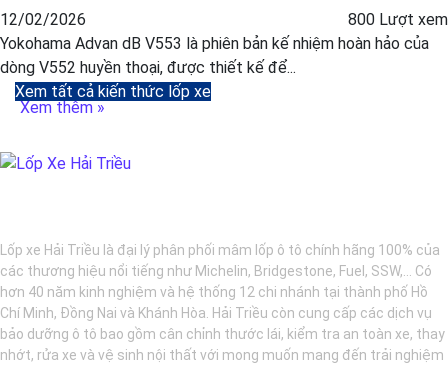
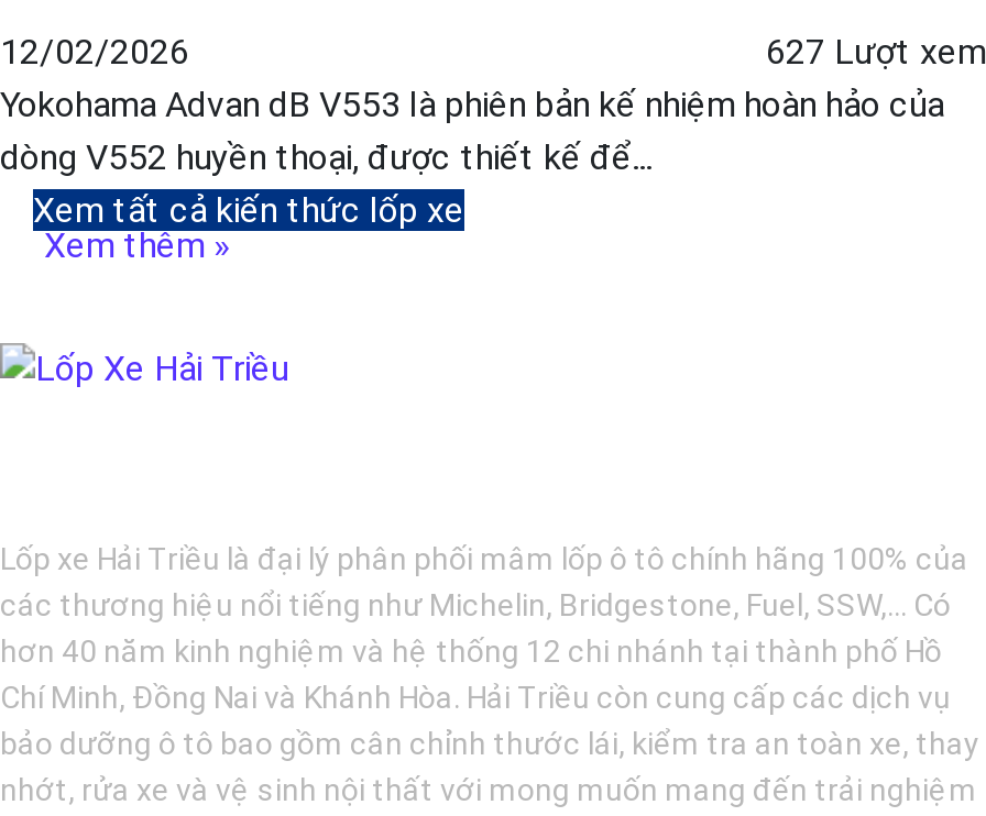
- 800 Lượt xem
+ 627 Lượt xem
